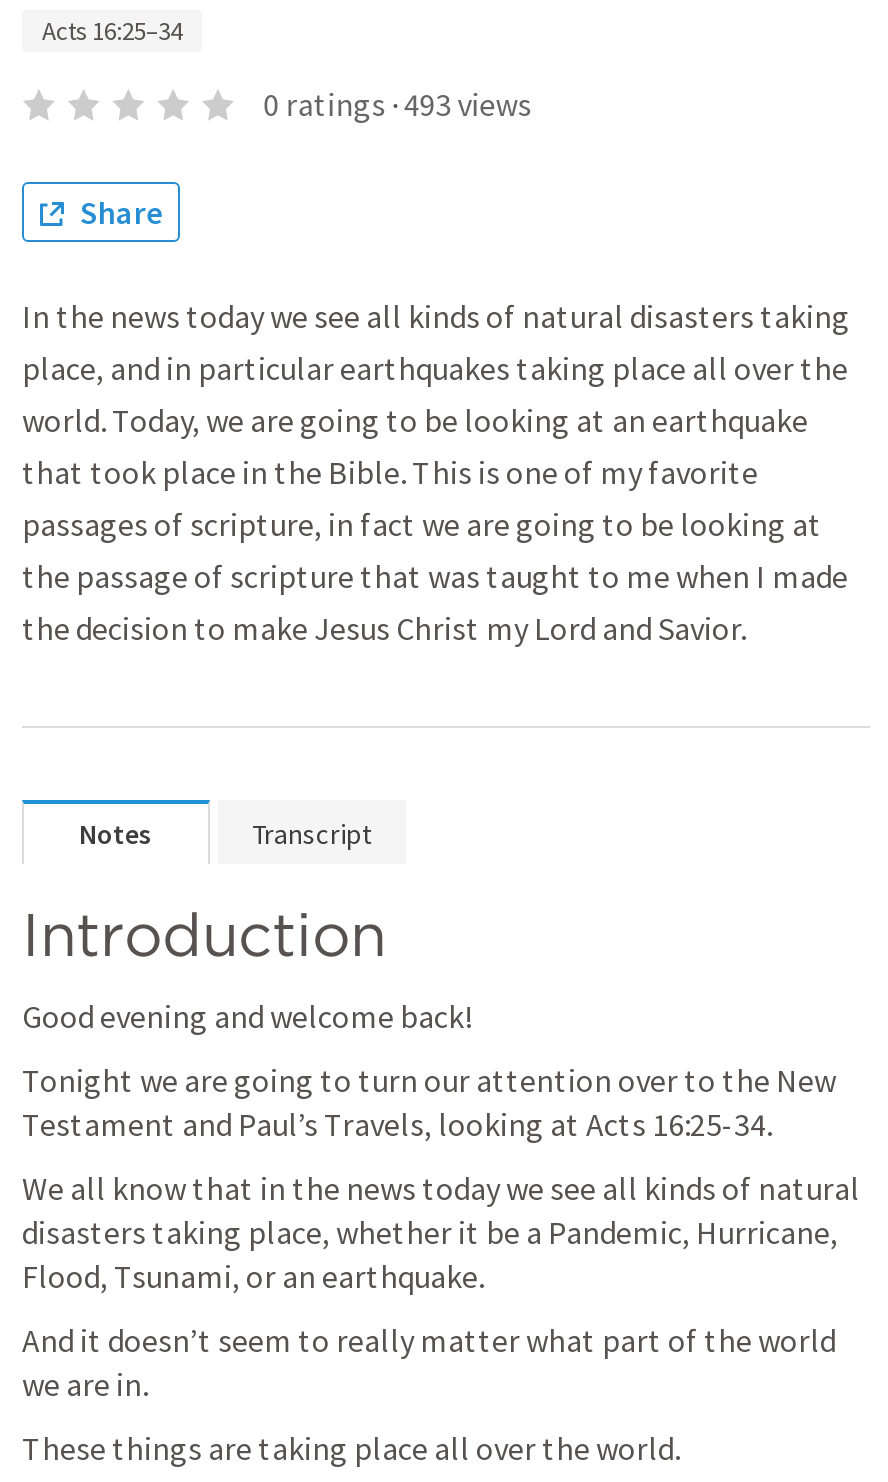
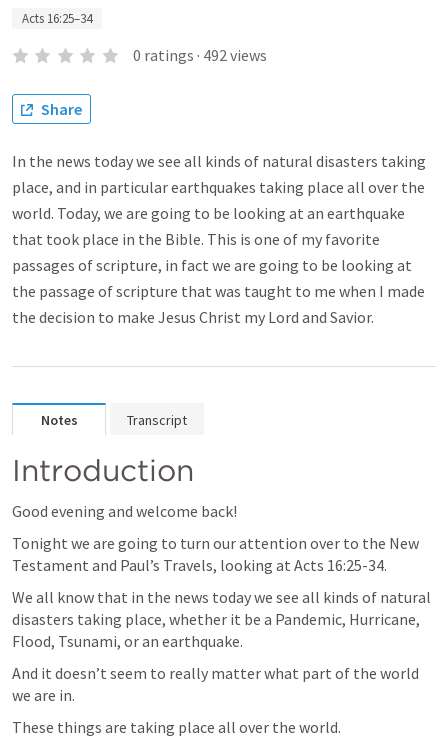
- 0 ratings · 493 views
+ 0 ratings · 492 views
